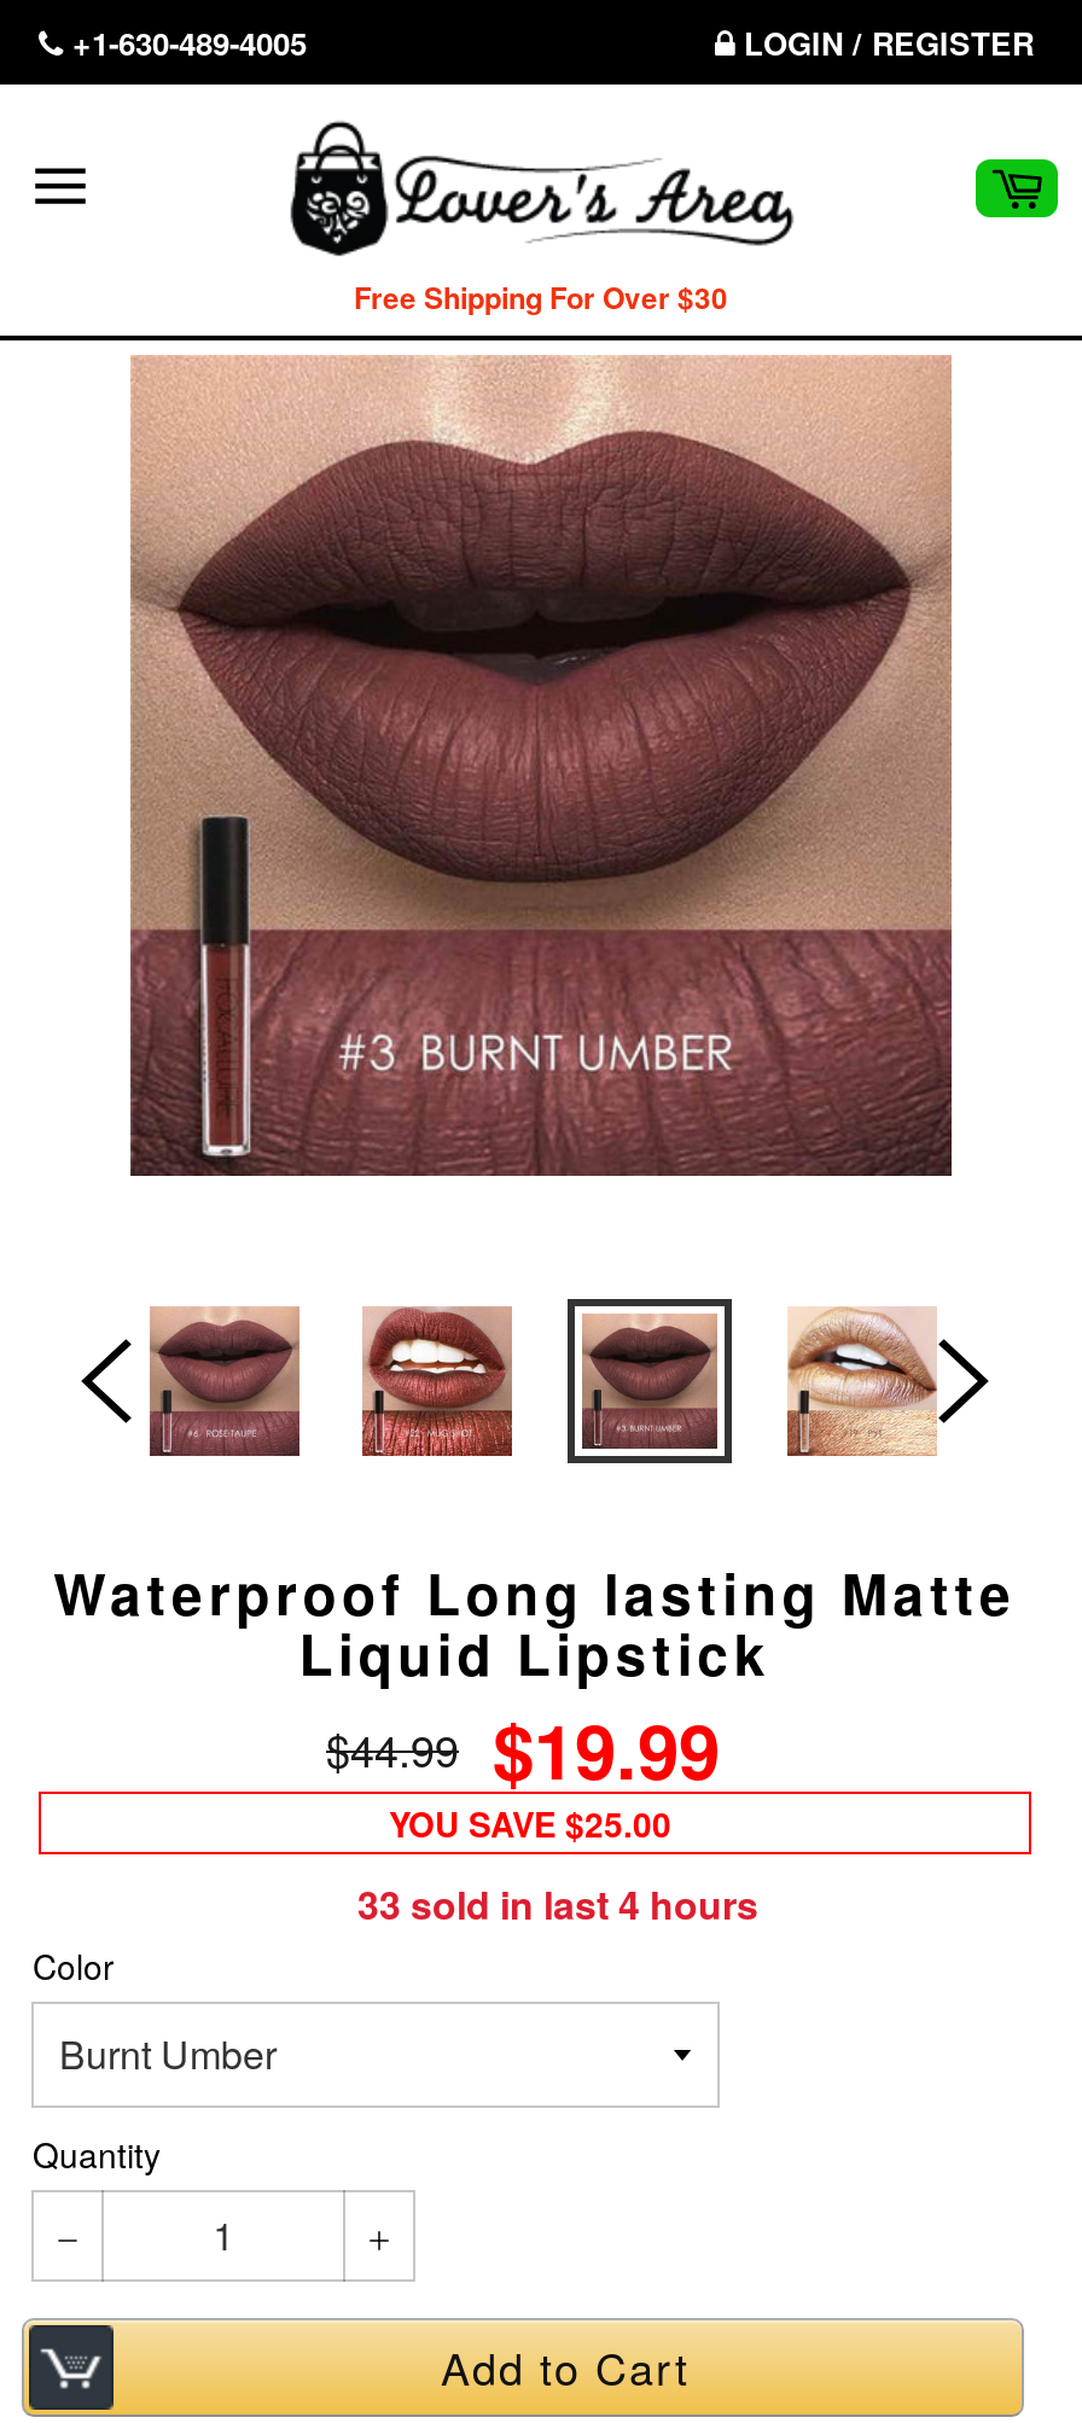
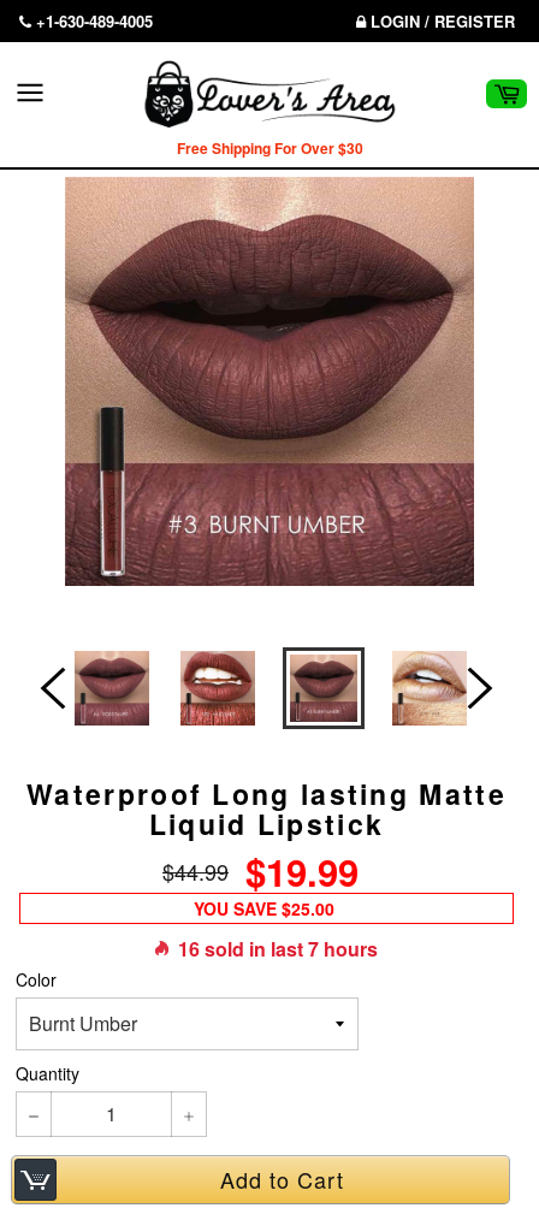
- 33 sold in last 4 hours
+ 16 sold in last 7 hours
